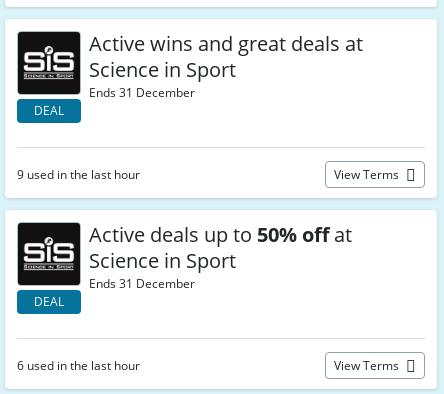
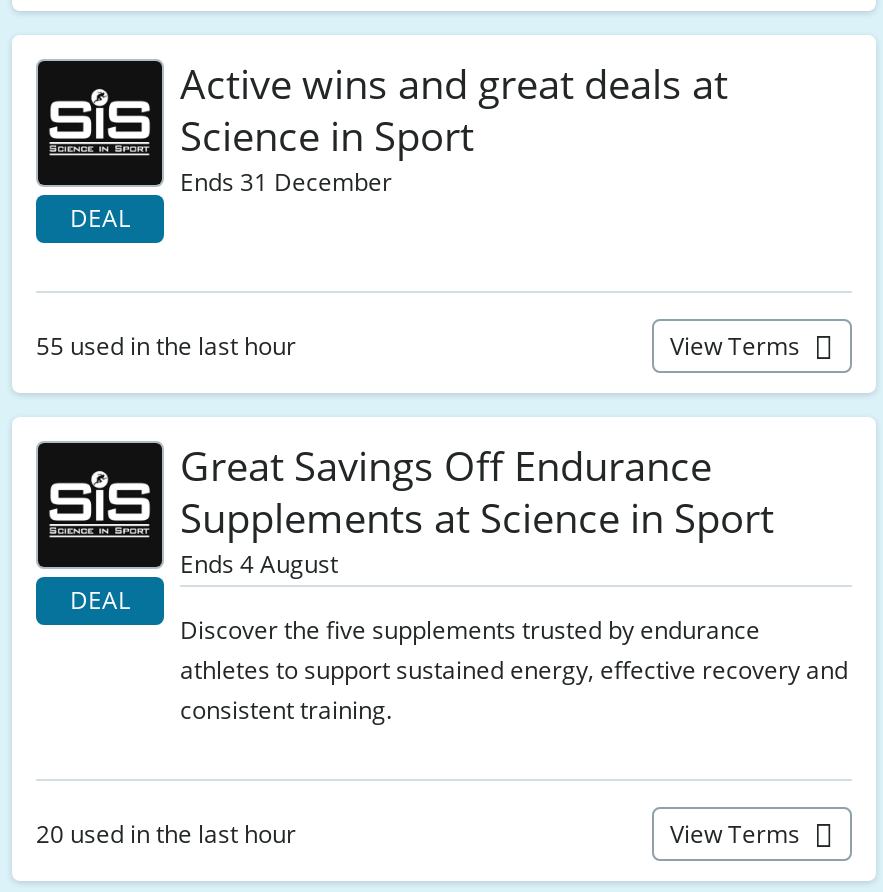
- 9 used in the last hour
+ 55 used in the last hour

- Active deals up to 50% off at
- Science in Sport
- Ends 31 December
+ Great Savings Off Endurance
+ Supplements at Science in Sport
+ Ends 4 August
+ Discover the five supplements trusted by endurance
+ athletes to support sustained energy, effective recovery and
+ consistent training.

- 6 used in the last hour
+ 20 used in the last hour
